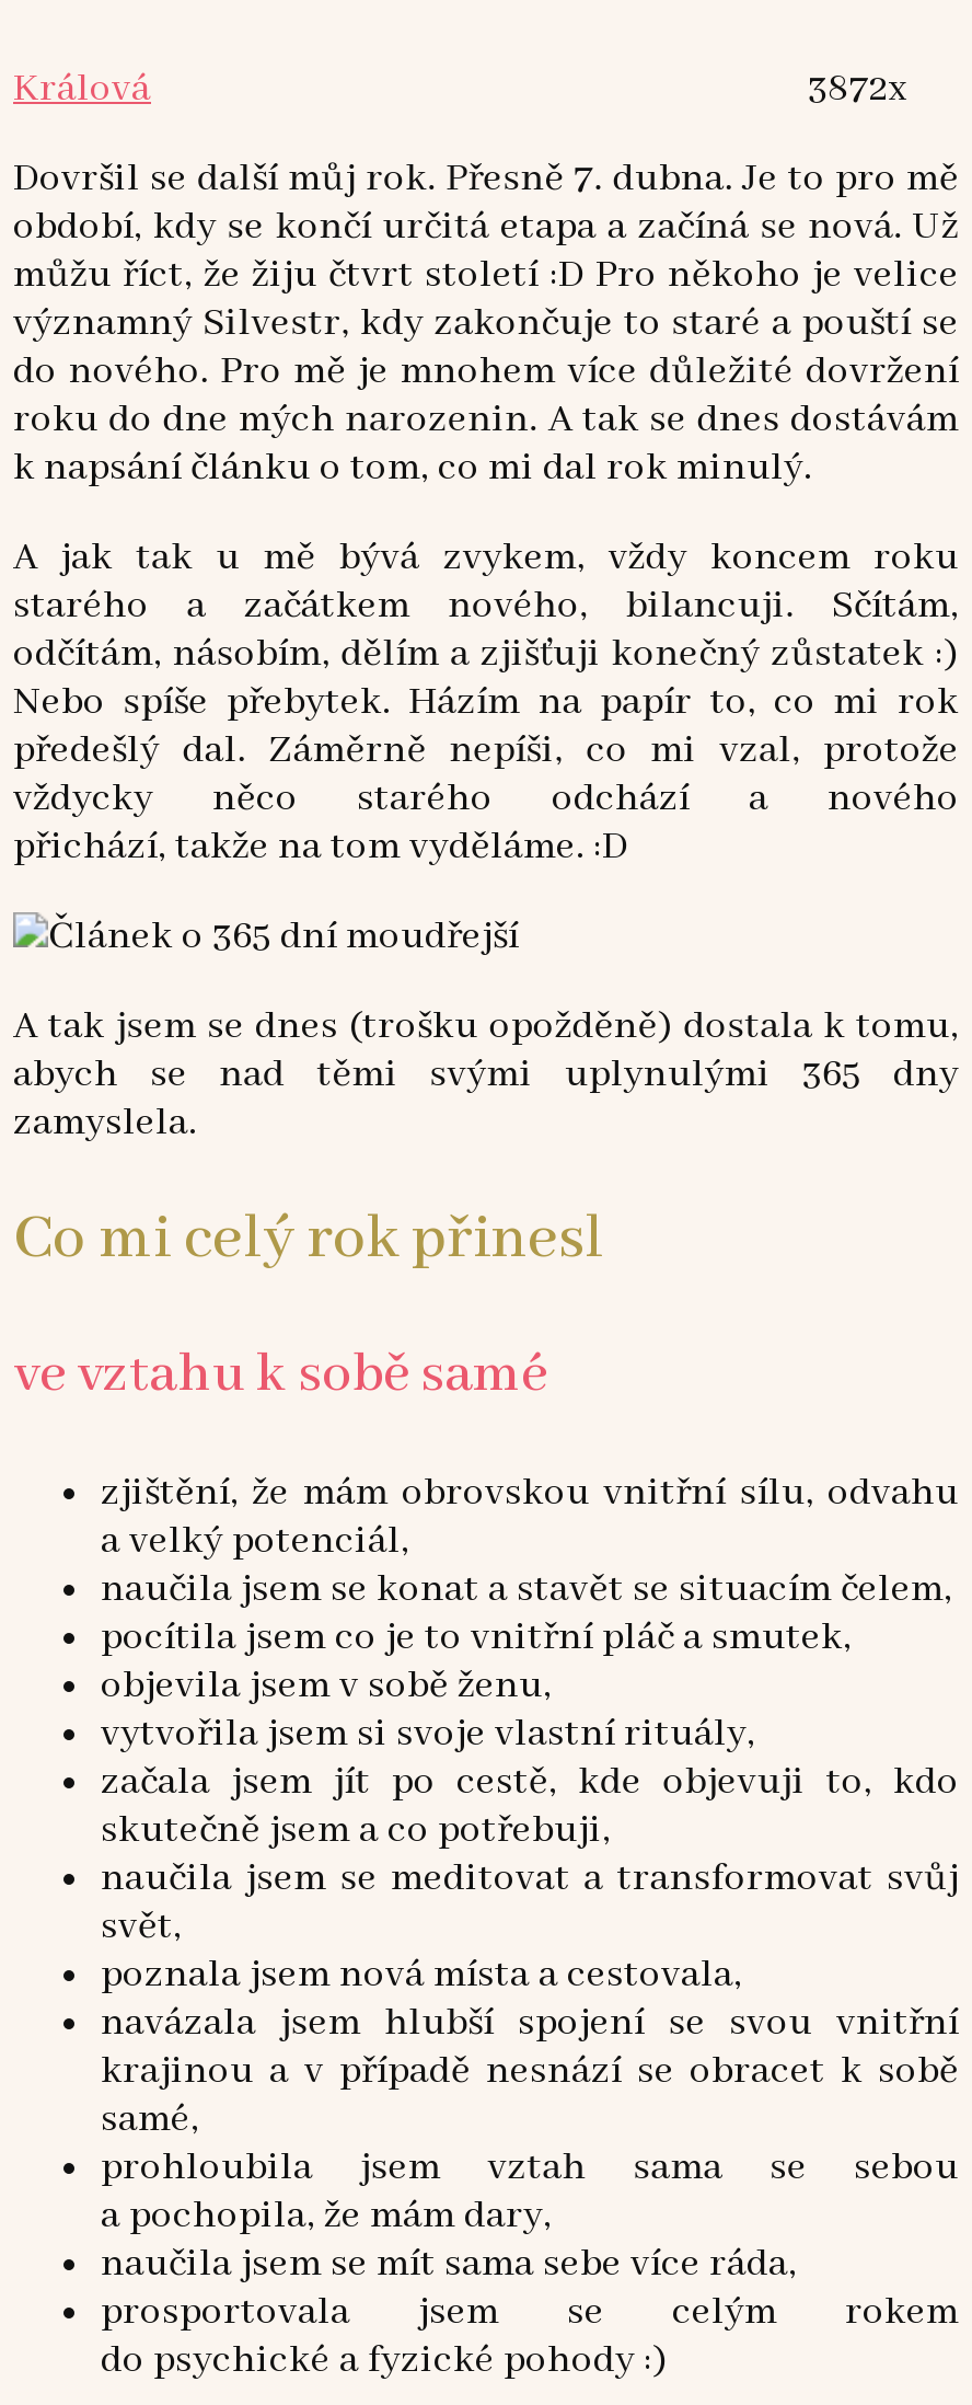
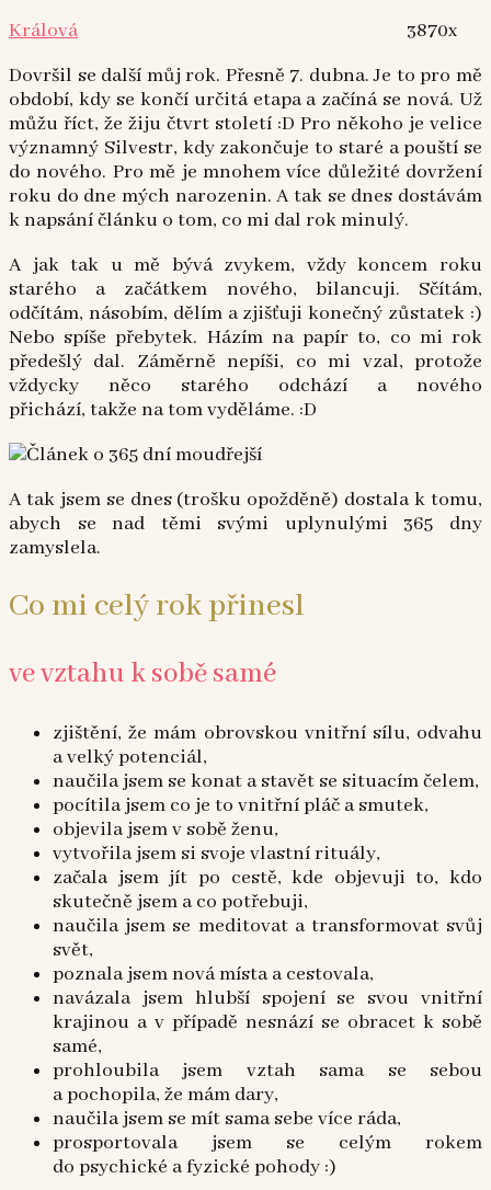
- 3872x
+ 3870x
